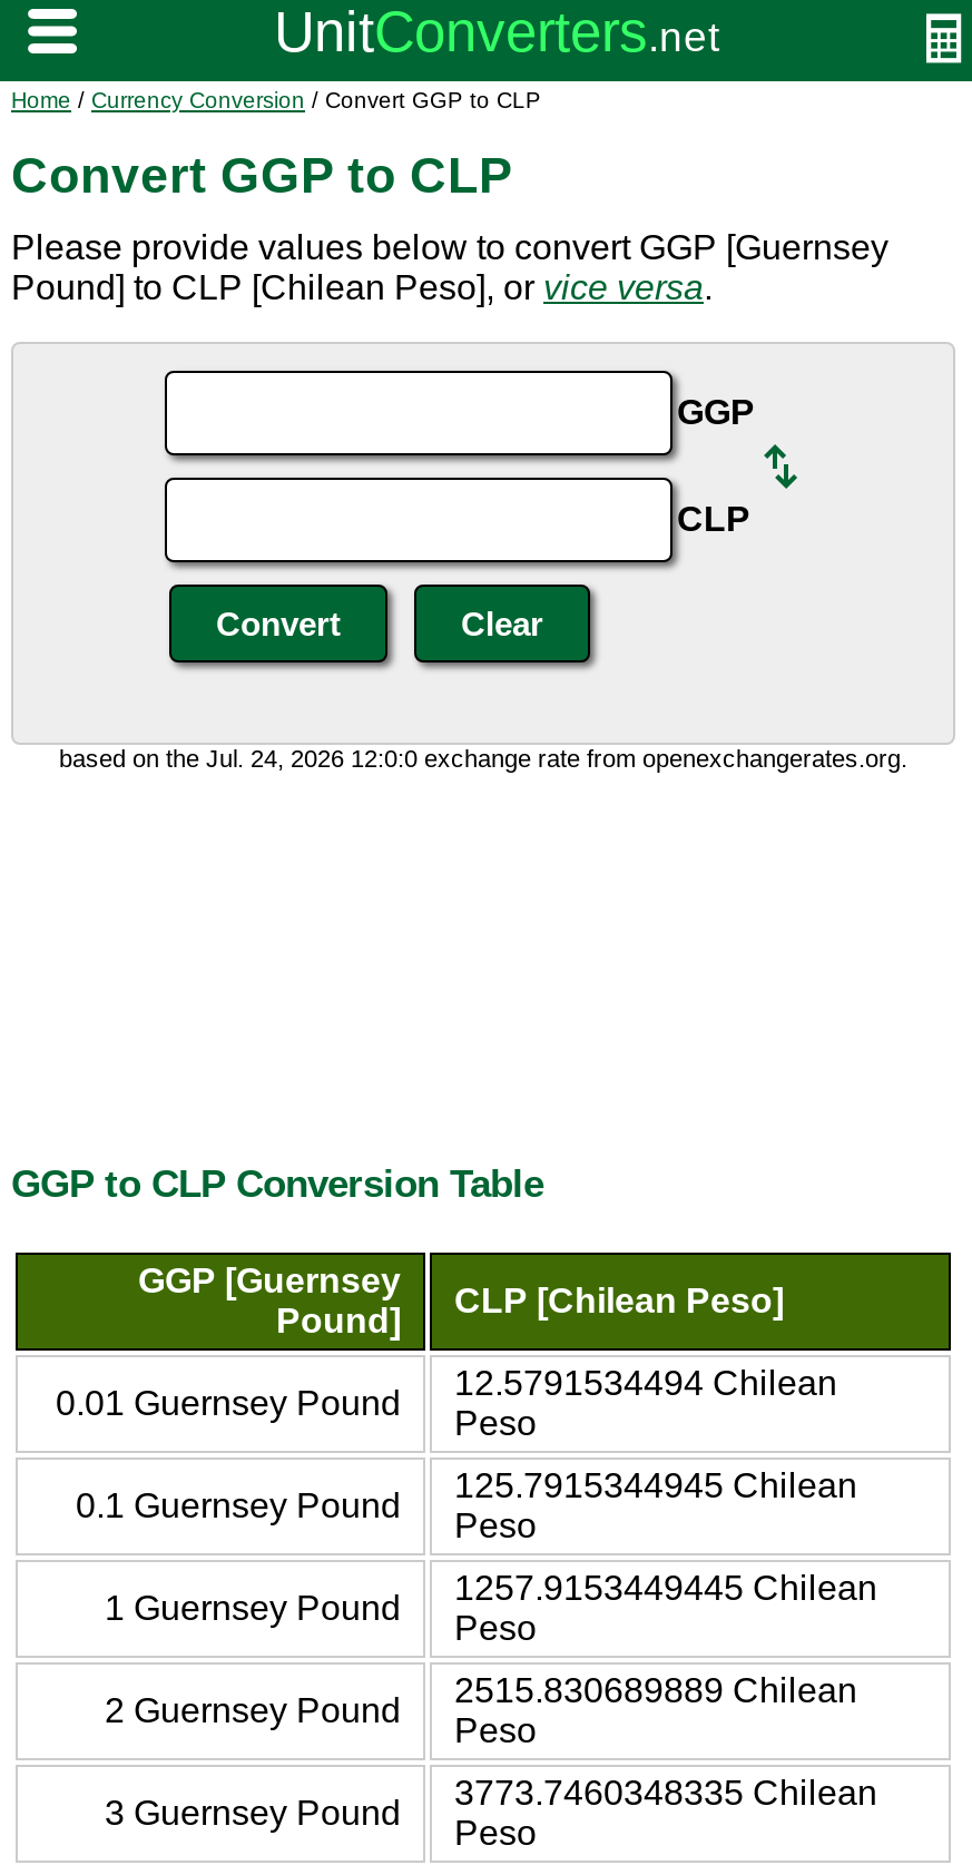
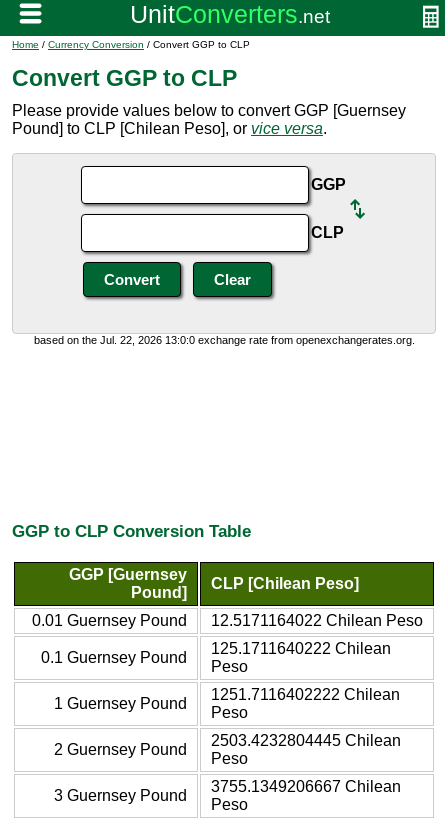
- based on the Jul. 24, 2026 12:0:0 exchange rate from openexchangerates.org.
+ based on the Jul. 22, 2026 13:0:0 exchange rate from openexchangerates.org.

- 12.5791534494 Chilean
- Peso
+ 12.5171164022 Chilean Peso

- 125.7915344945 Chilean
+ 125.1711640222 Chilean

- 1257.9153449445 Chilean
+ 1251.7116402222 Chilean

- 2515.830689889 Chilean
+ 2503.4232804445 Chilean

- 3773.7460348335 Chilean
+ 3755.1349206667 Chilean
